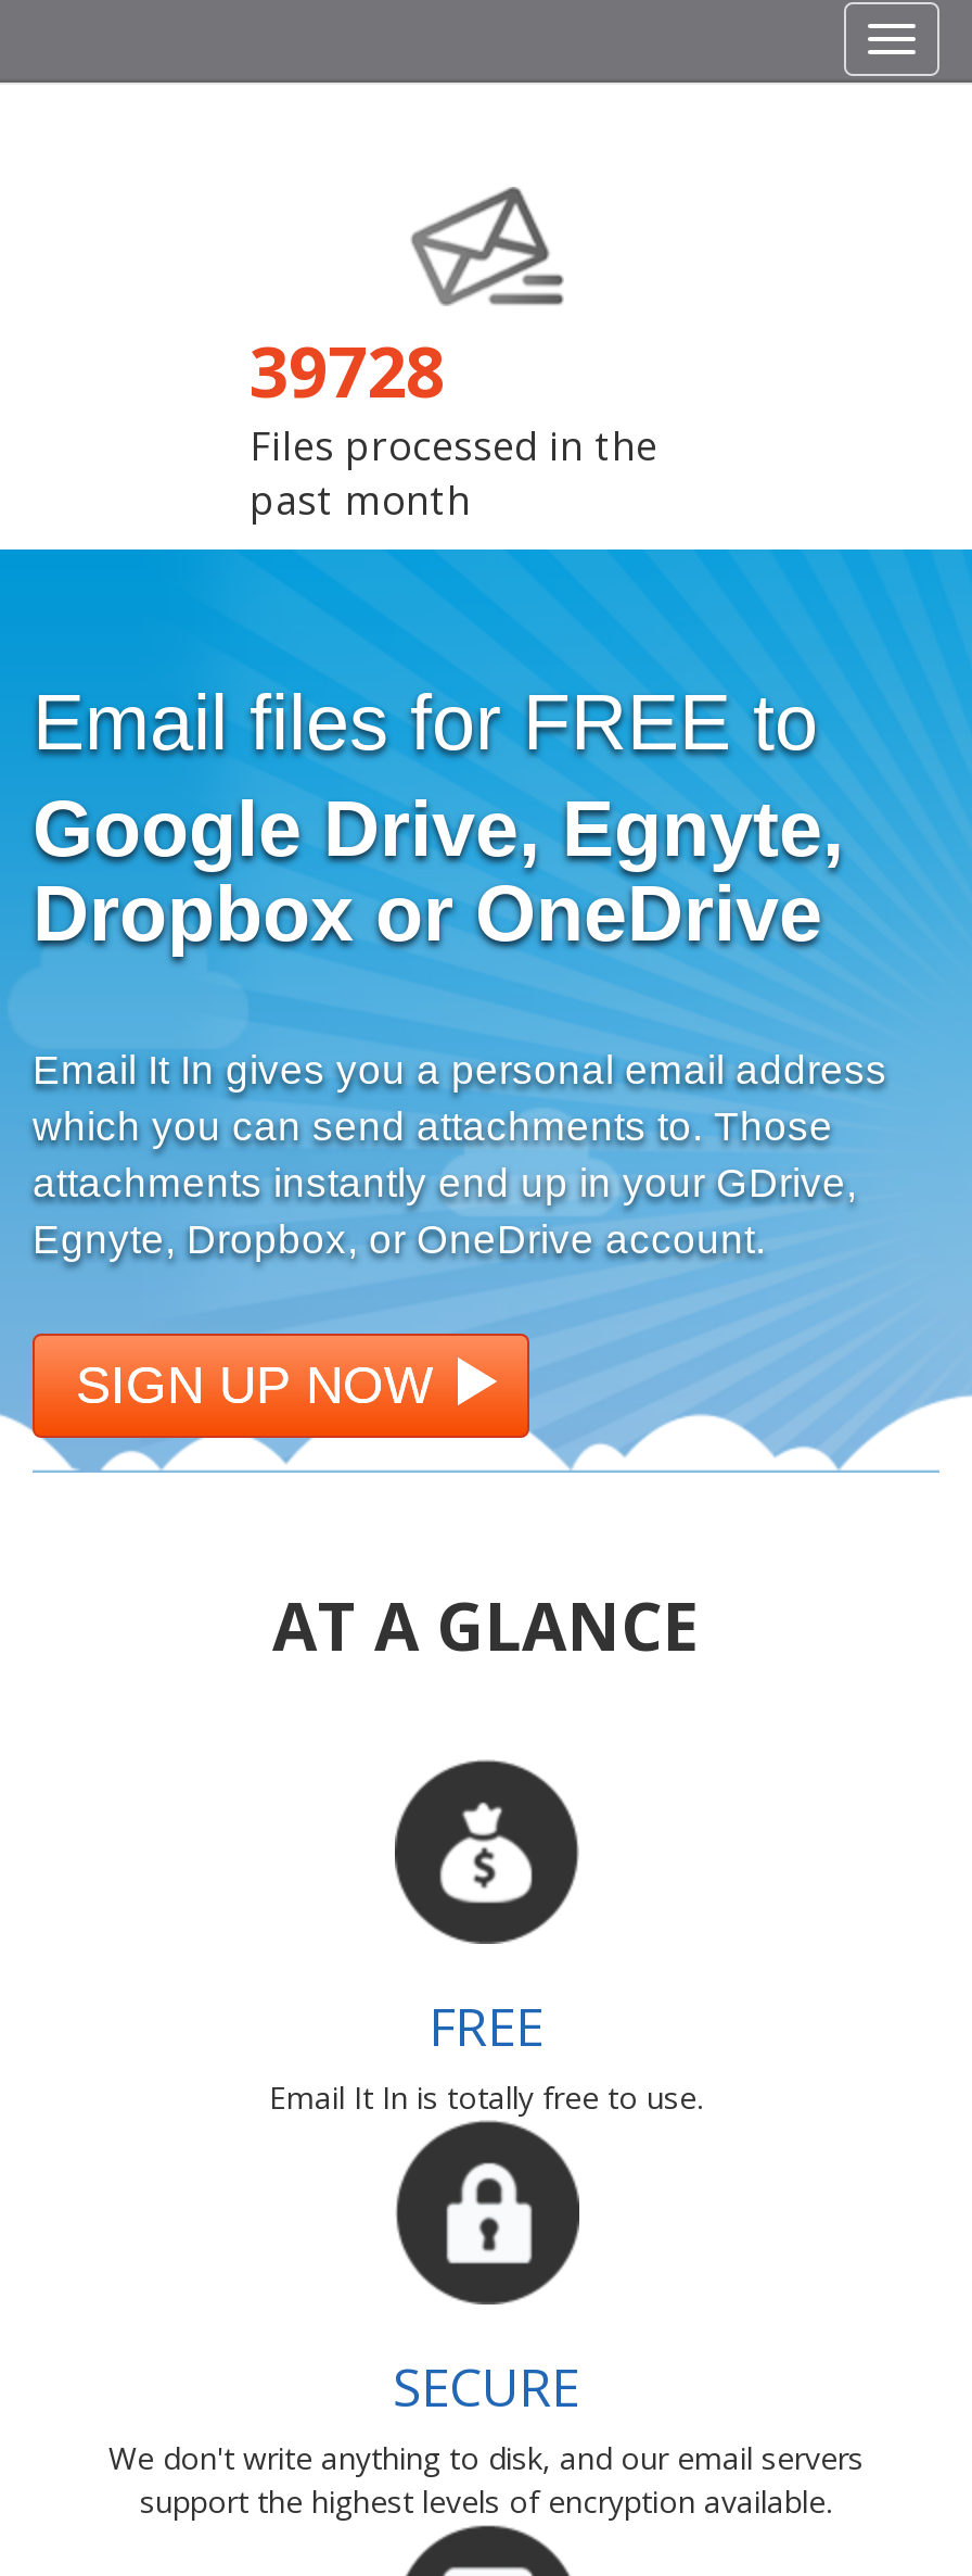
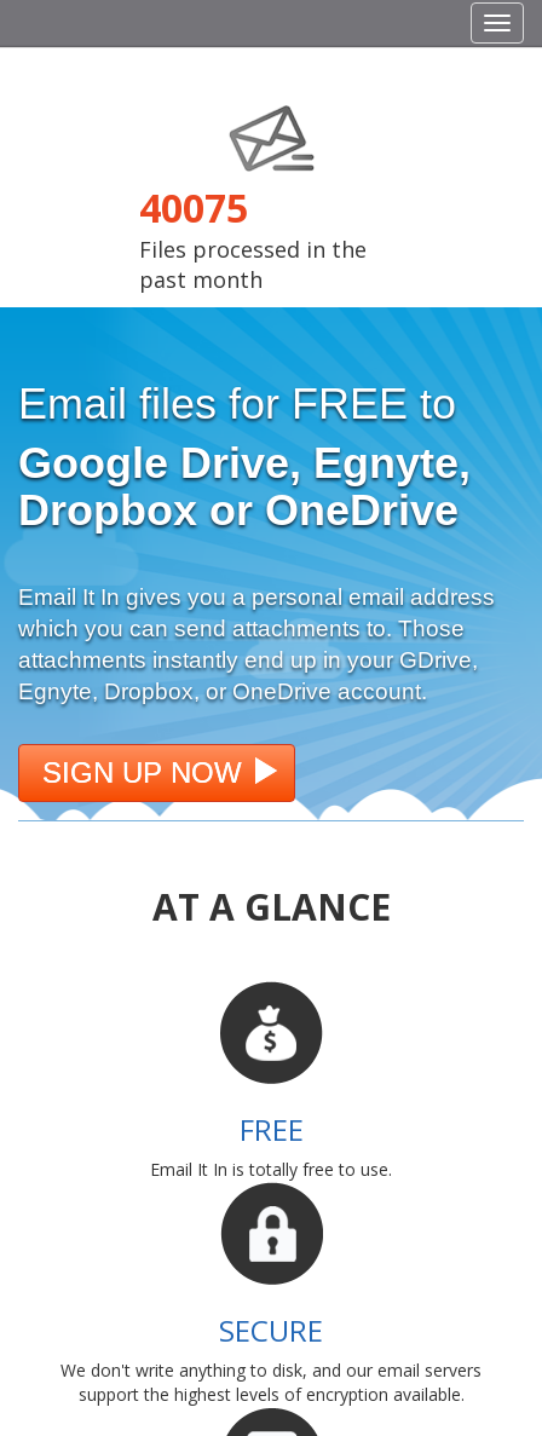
- 39728
+ 40075
